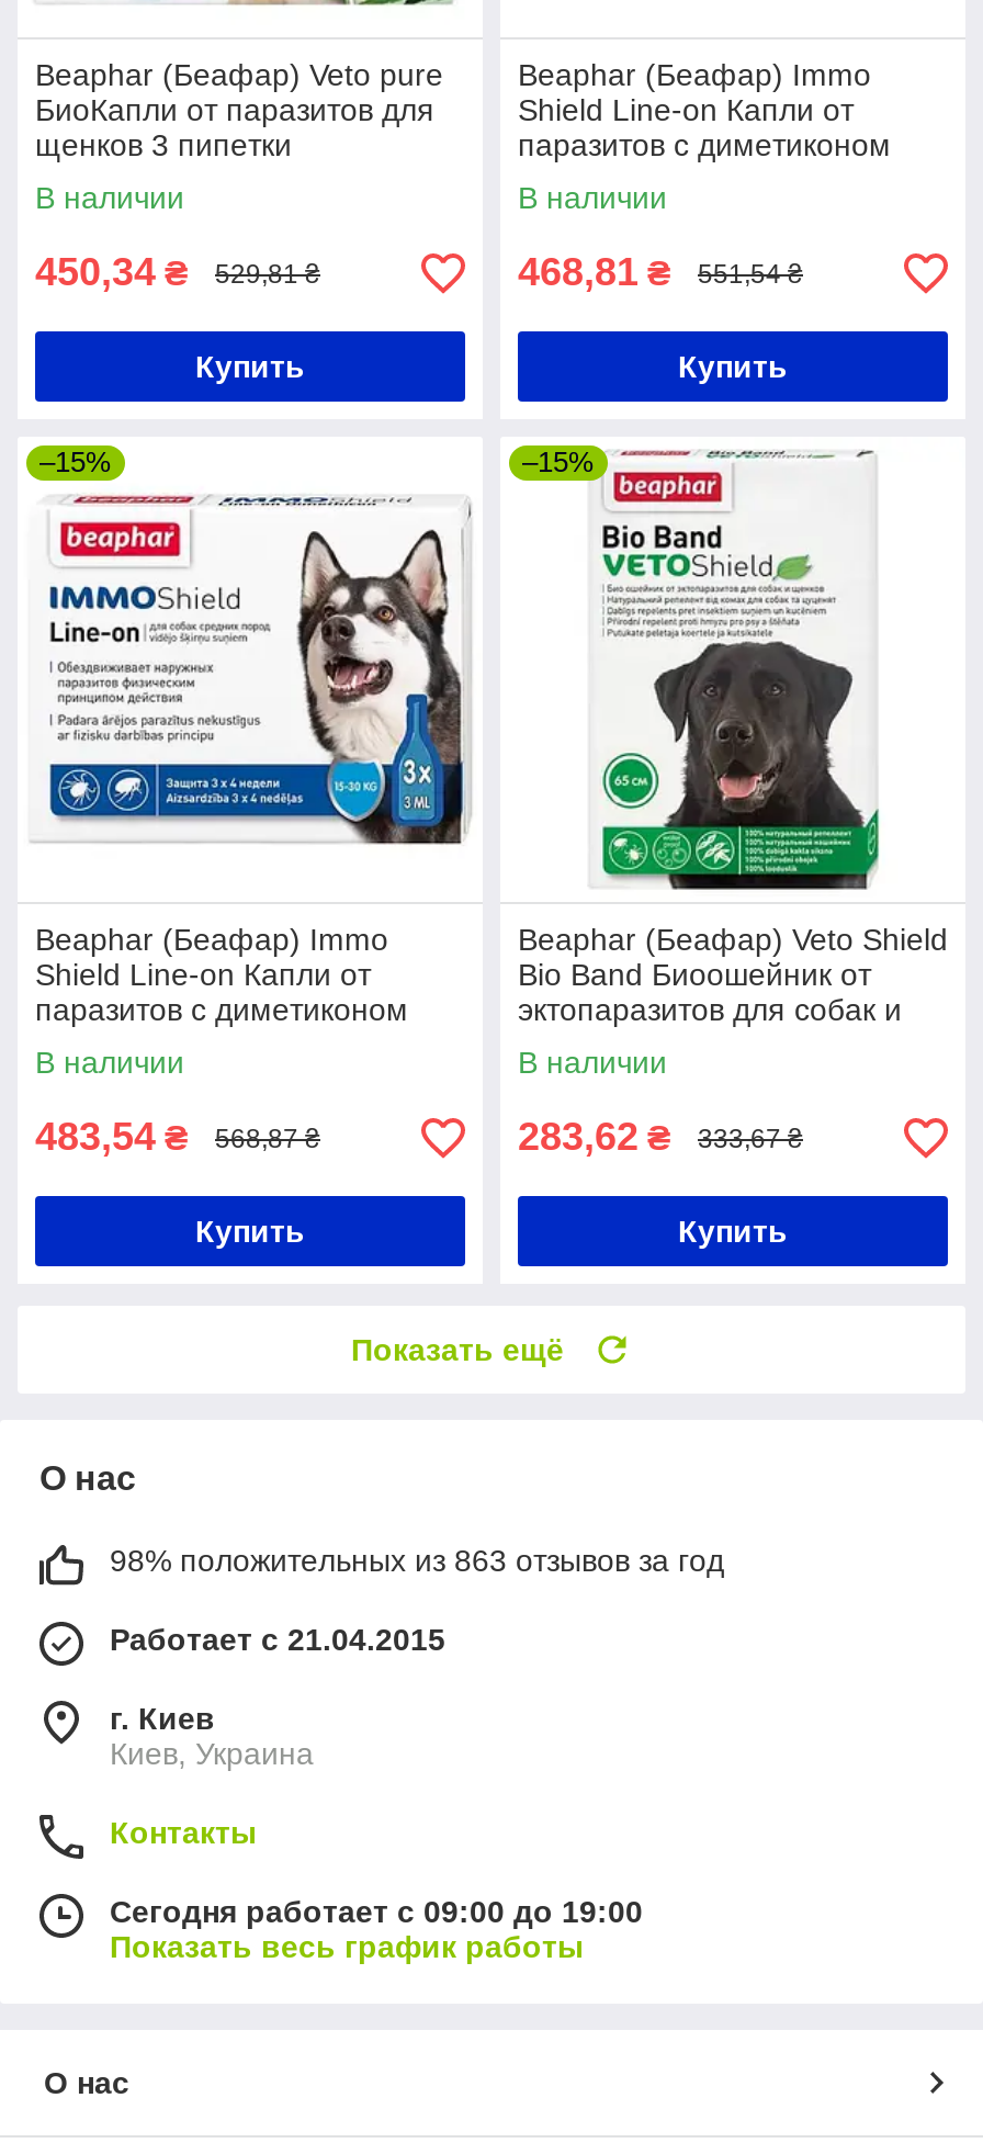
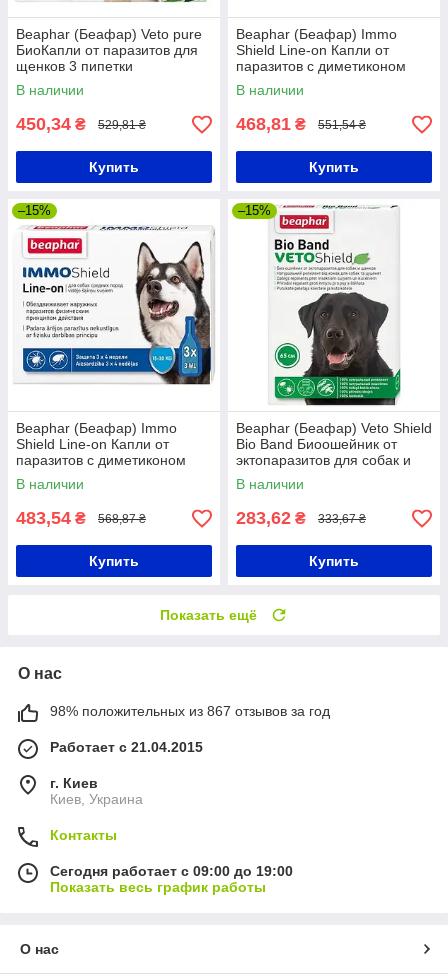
- 98% положительных из 863 отзывов за год
+ 98% положительных из 867 отзывов за год
